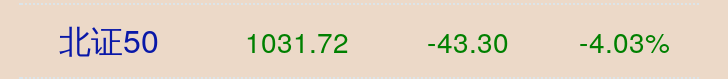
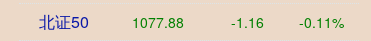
- 1031.72
+ 1077.88

- -43.30
+ -1.16

- -4.03%
+ -0.11%
